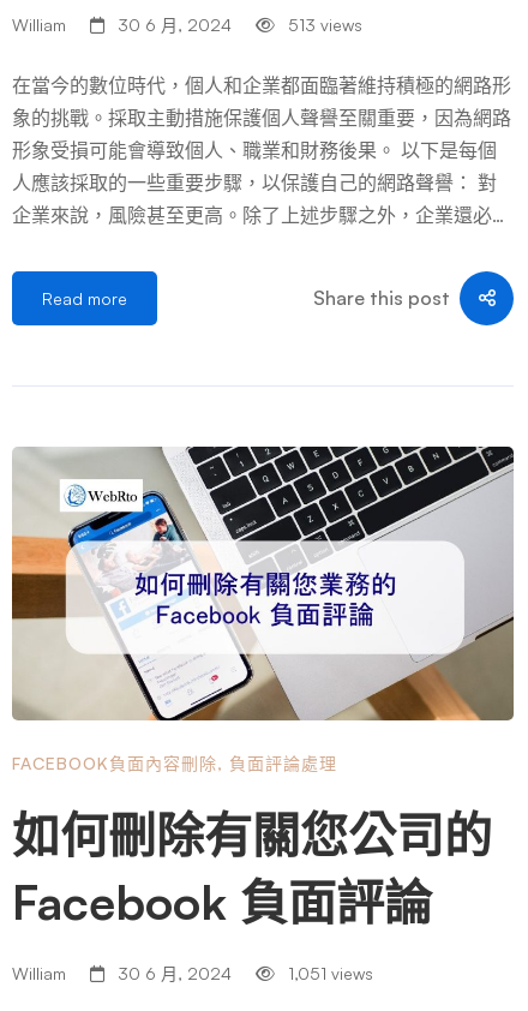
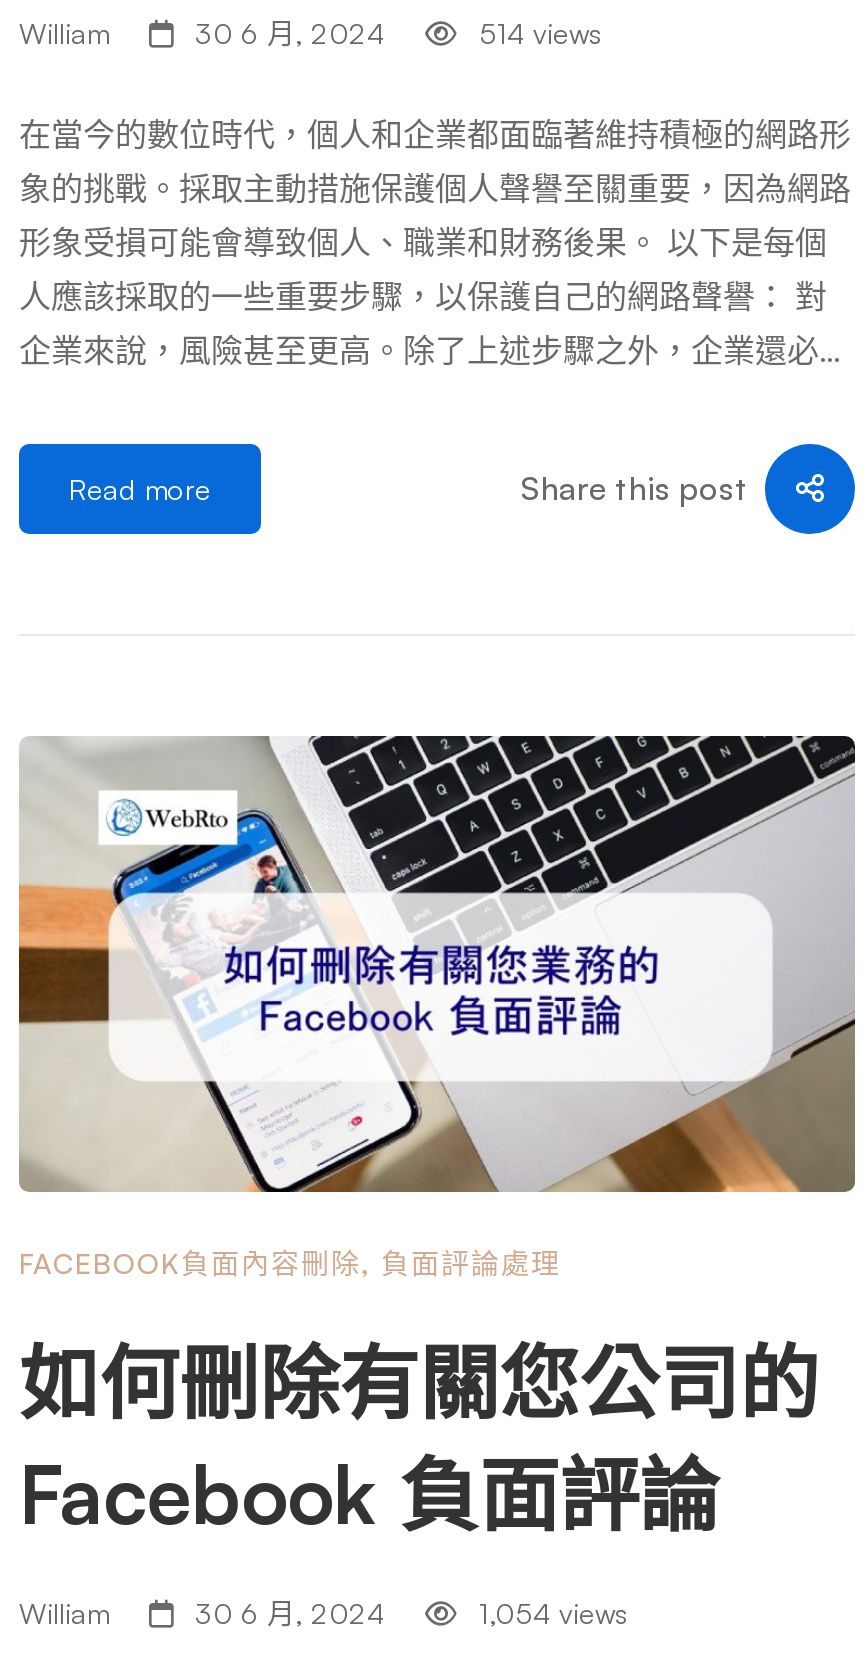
- 513 views
+ 514 views

- 1,051 views
+ 1,054 views
